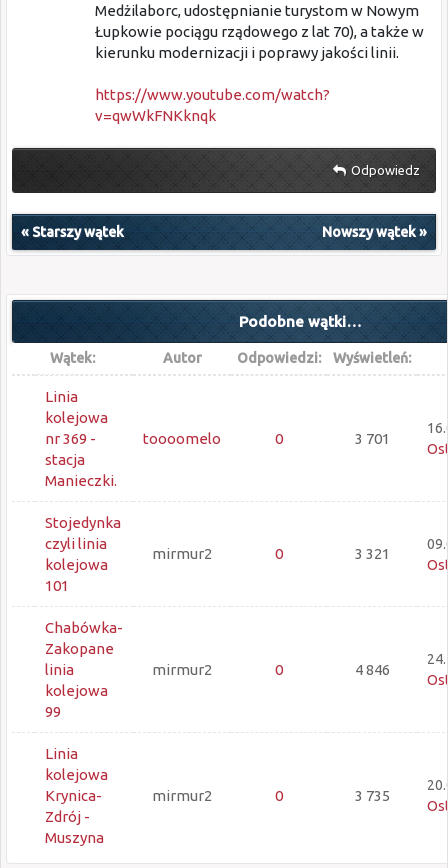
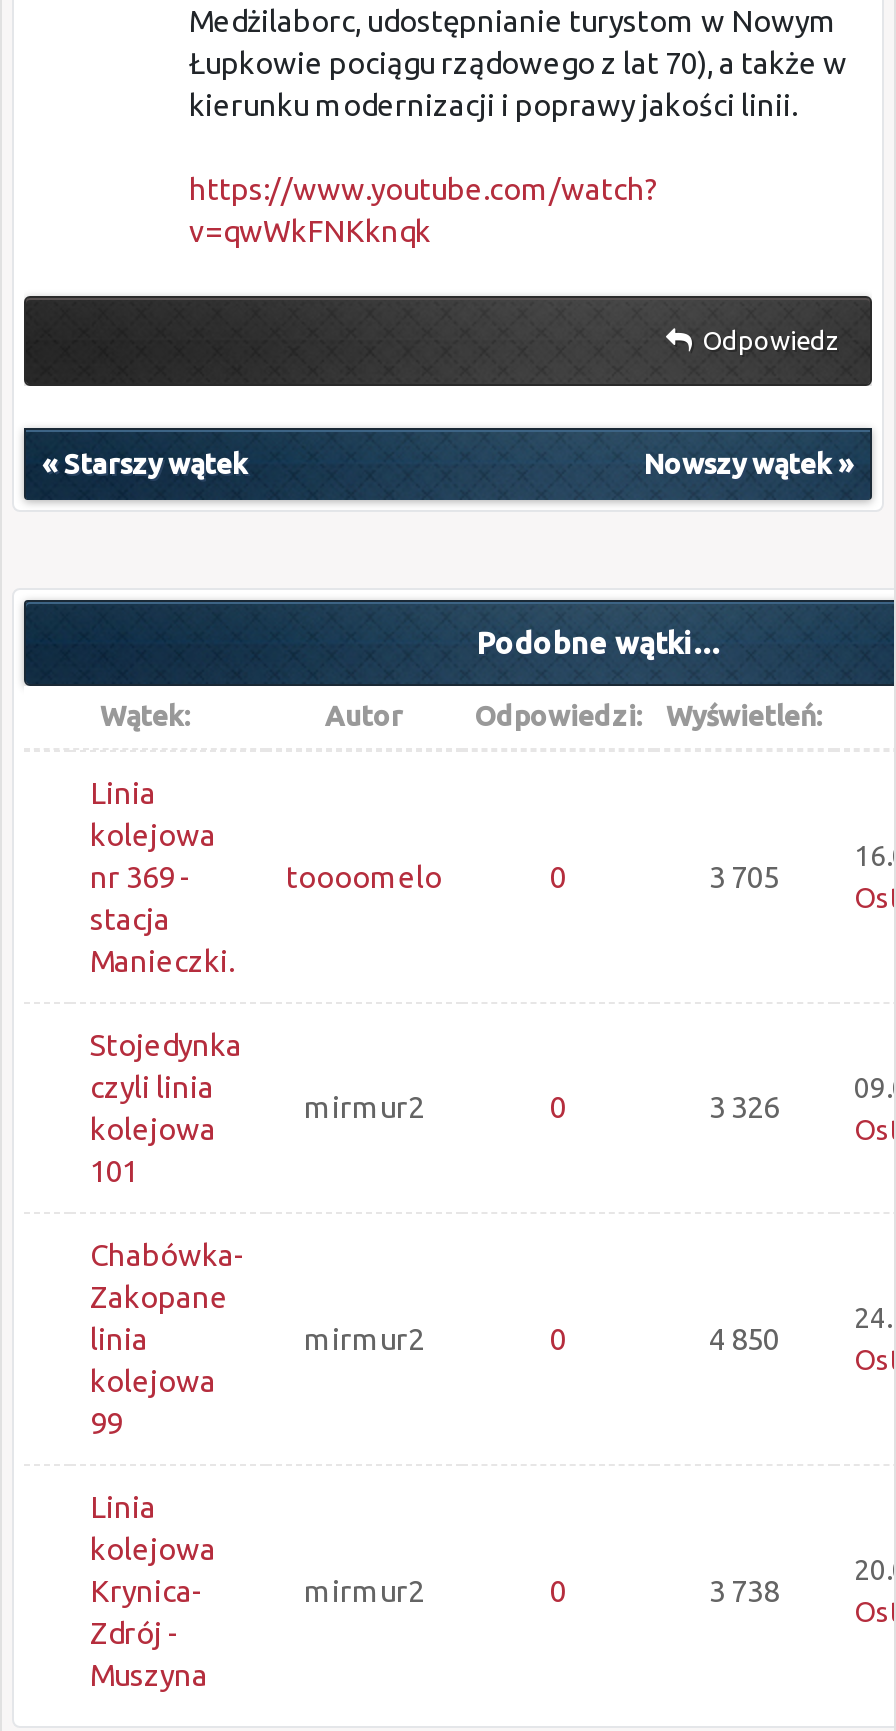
- 3 701
+ 3 705

- 3 321
+ 3 326

- 4 846
+ 4 850

- 3 735
+ 3 738
